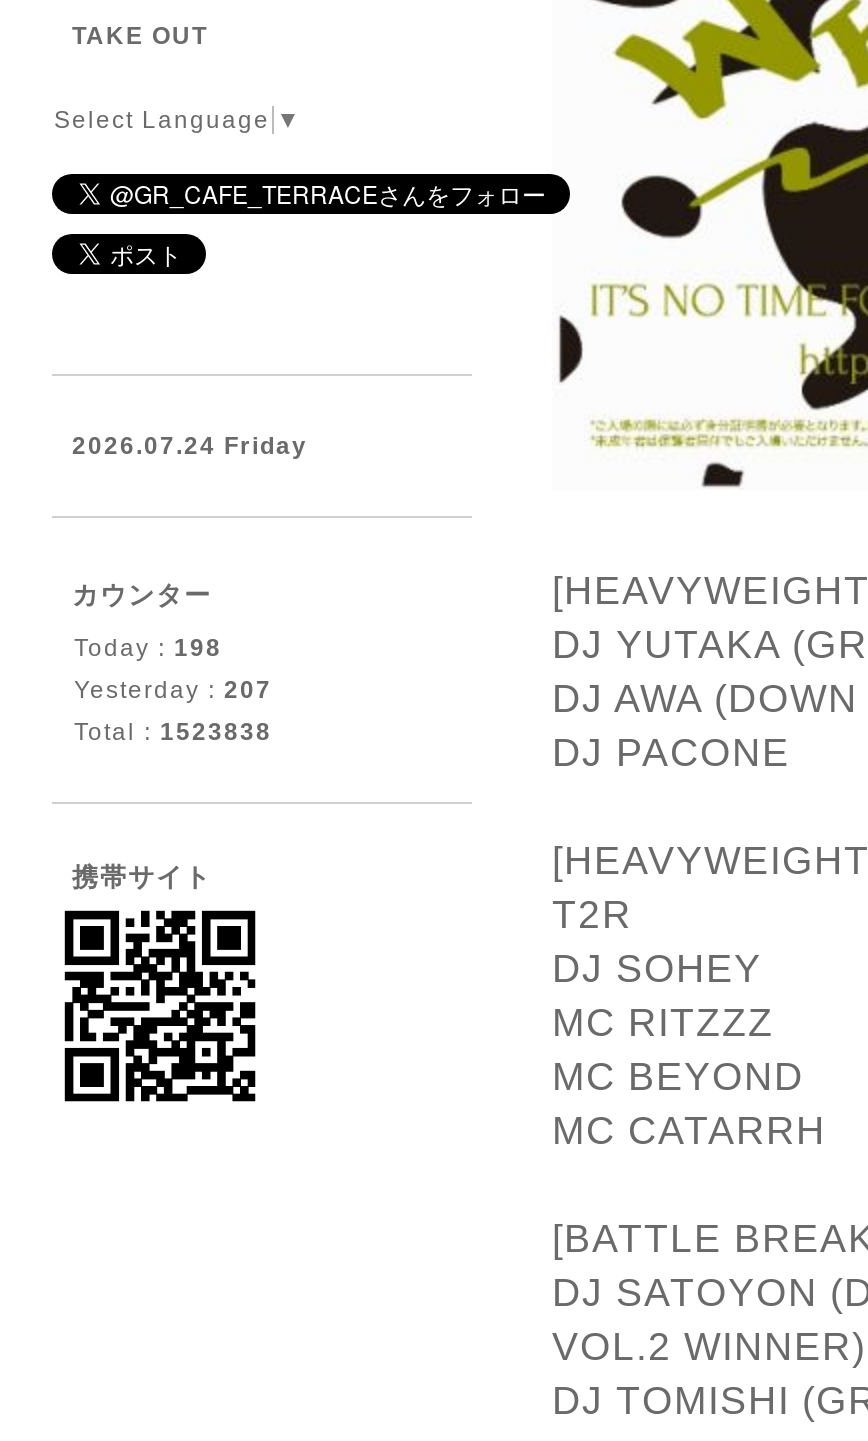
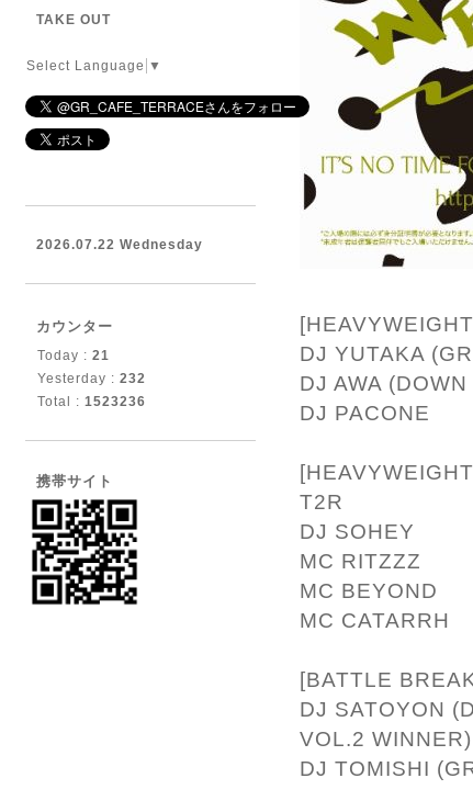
- 2026.07.24 Friday
+ 2026.07.22 Wednesday

- Today : 198
+ Today : 21

- Yesterday : 207
+ Yesterday : 232

- Total : 1523838
+ Total : 1523236
